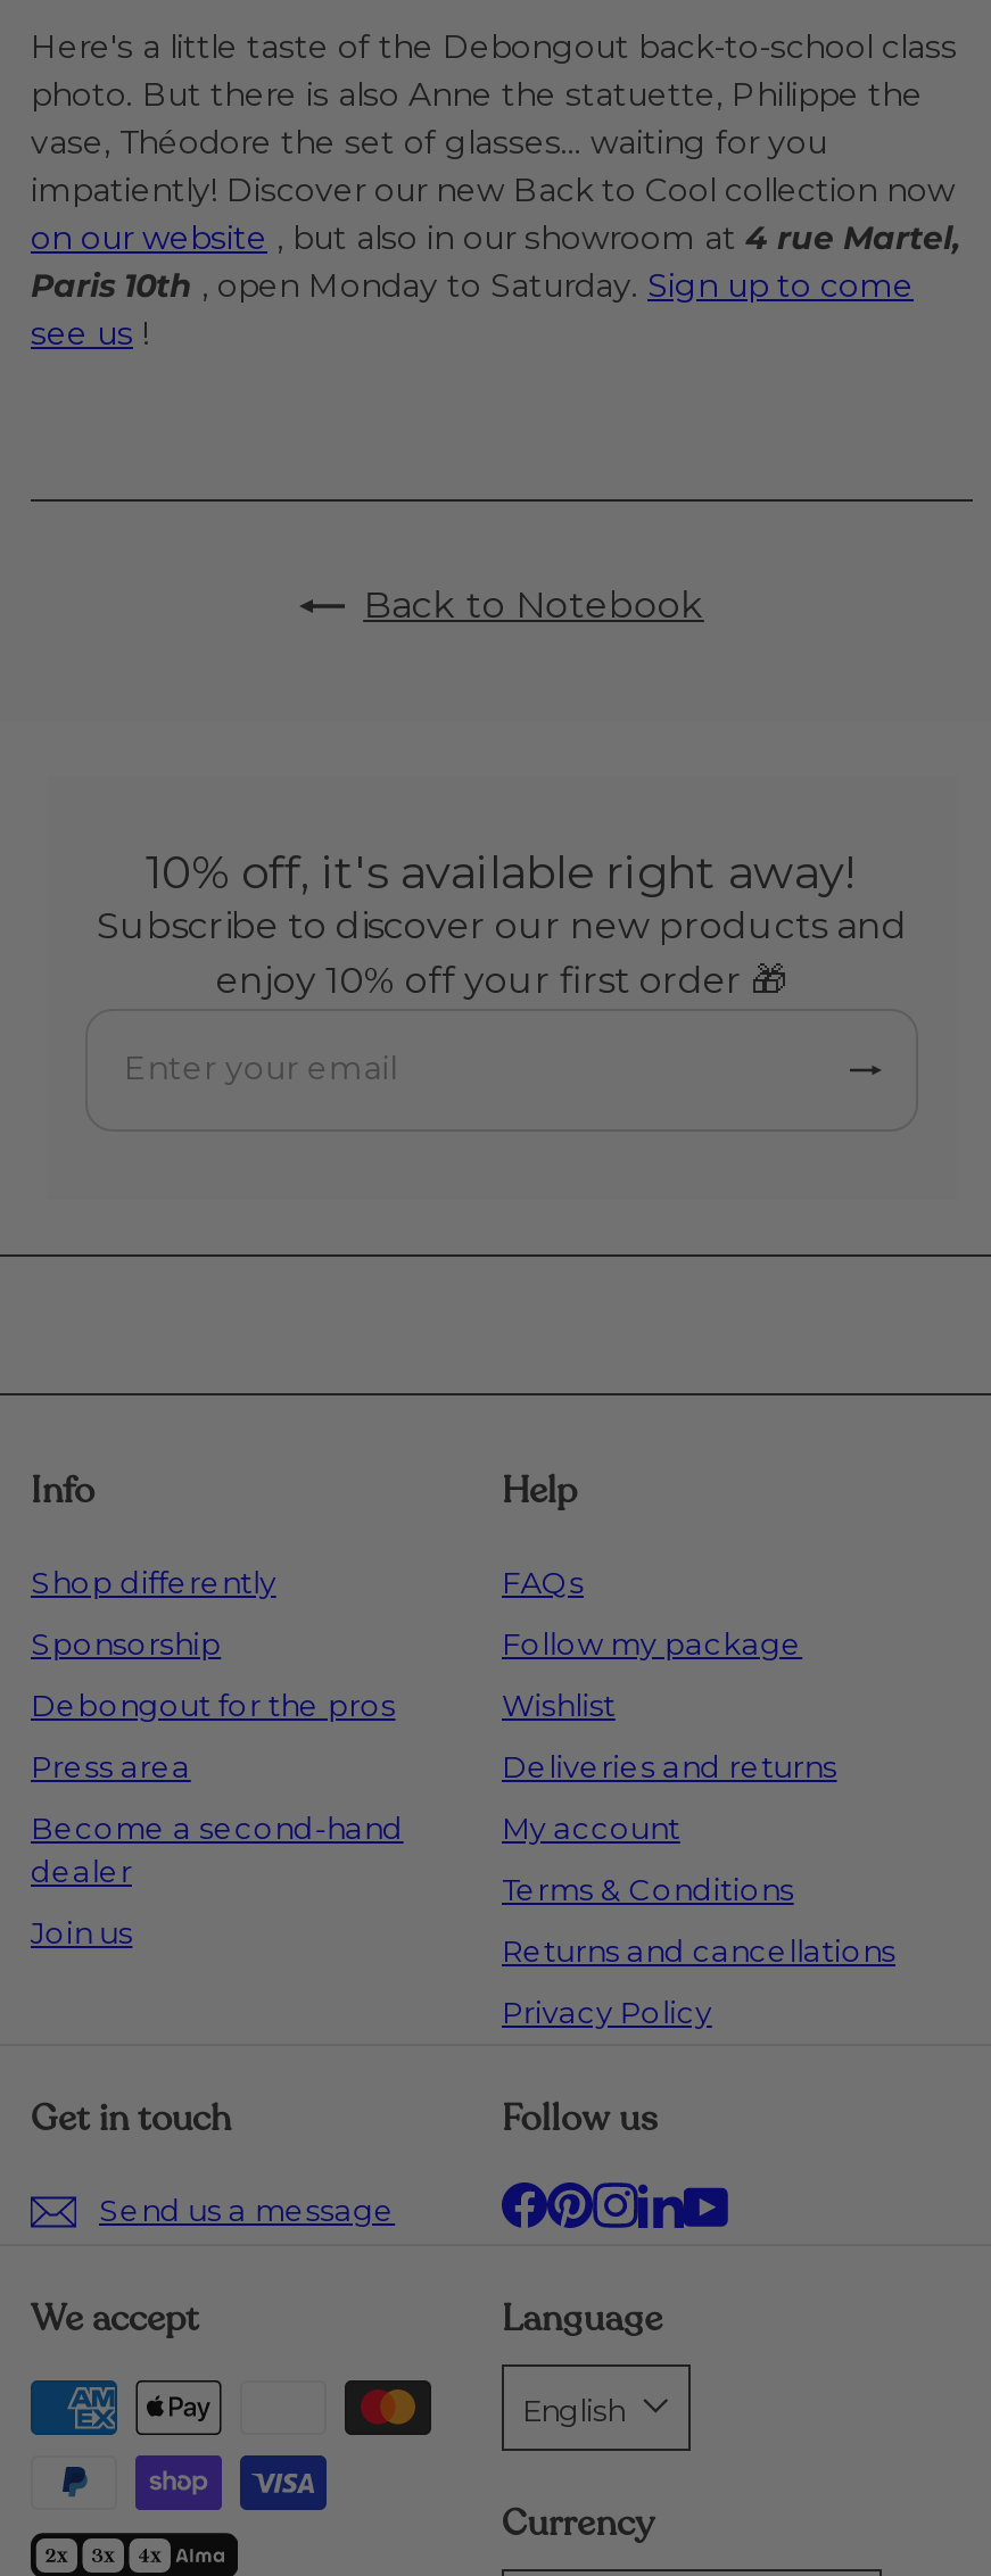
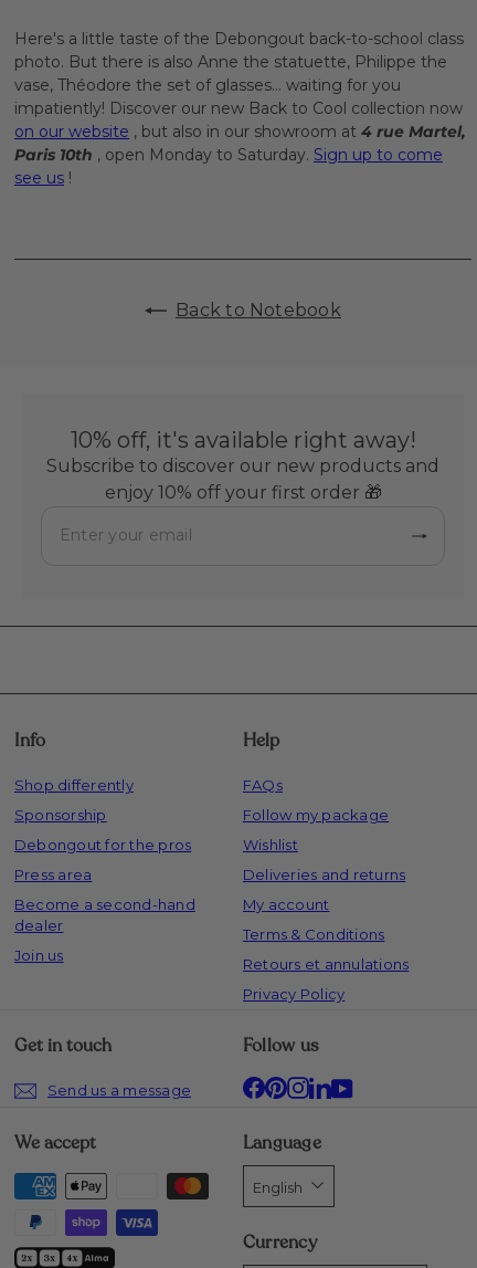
- Returns and cancellations
+ Retours et annulations
